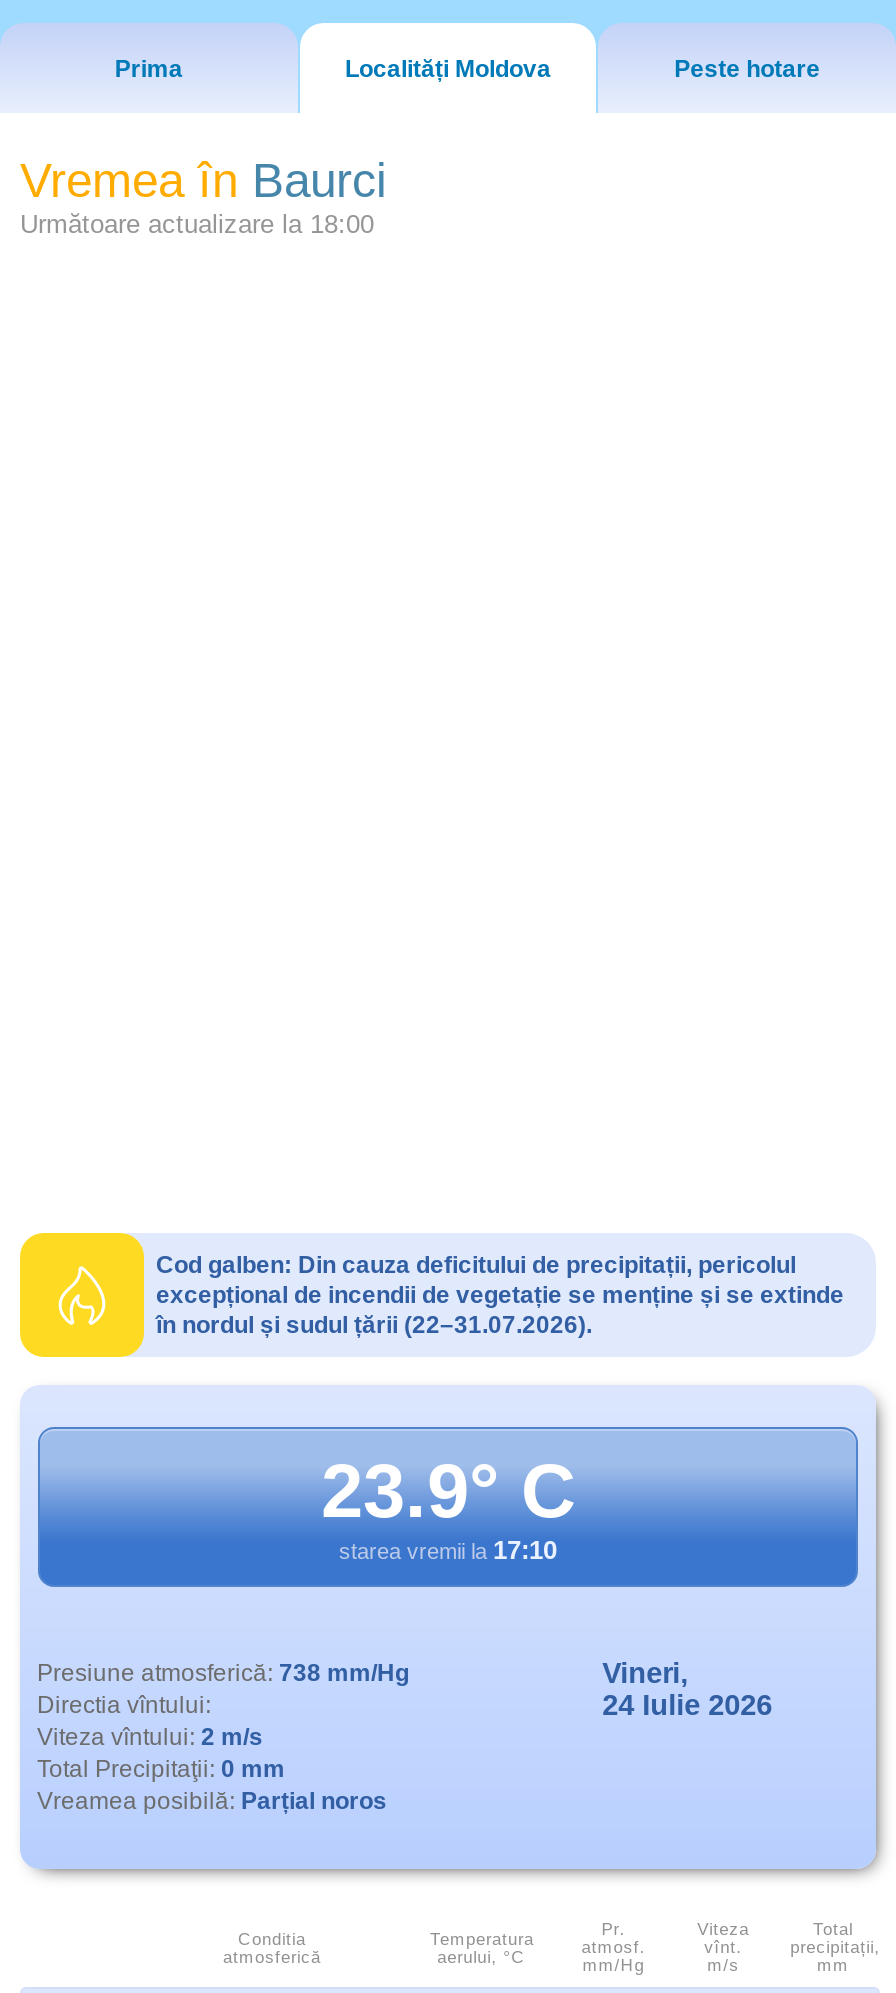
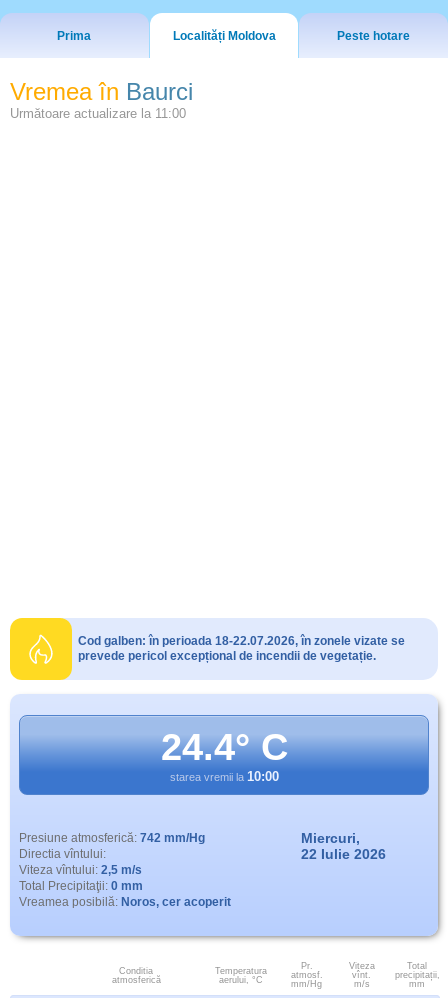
- Următoare actualizare la 18:00
+ Următoare actualizare la 11:00

- Cod galben: Din cauza deficitului de precipitații, pericolul
- excepțional de incendii de vegetație se menține și se extinde
- în nordul și sudul țării (22–31.07.2026).
+ Cod galben: în perioada 18-22.07.2026, în zonele vizate se
+ prevede pericol excepțional de incendii de vegetație.

- 23.9° C
- starea vremii la 17:10
+ 24.4° C
+ starea vremii la 10:00

- Presiune atmosferică: 738 mm/Hg
+ Presiune atmosferică: 742 mm/Hg

- Vineri,
- 24 Iulie 2026
+ Miercuri,
+ 22 Iulie 2026

- Viteza vîntului: 2 m/s
+ Viteza vîntului: 2,5 m/s

- Vreamea posibilă: Parțial noros
+ Vreamea posibilă: Noros, cer acoperit
